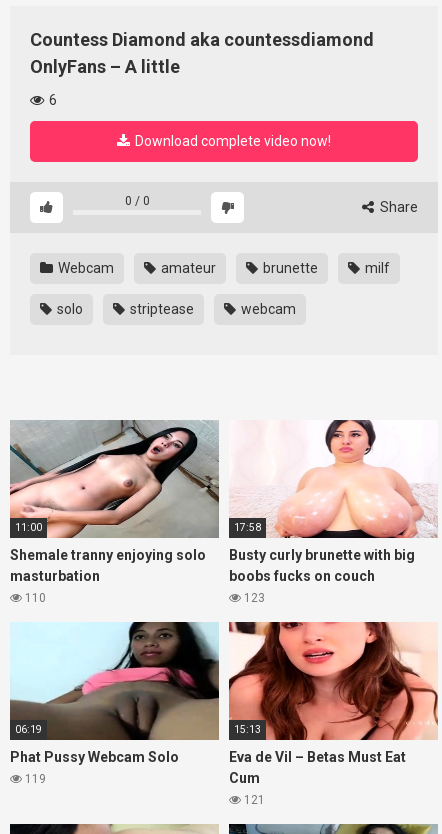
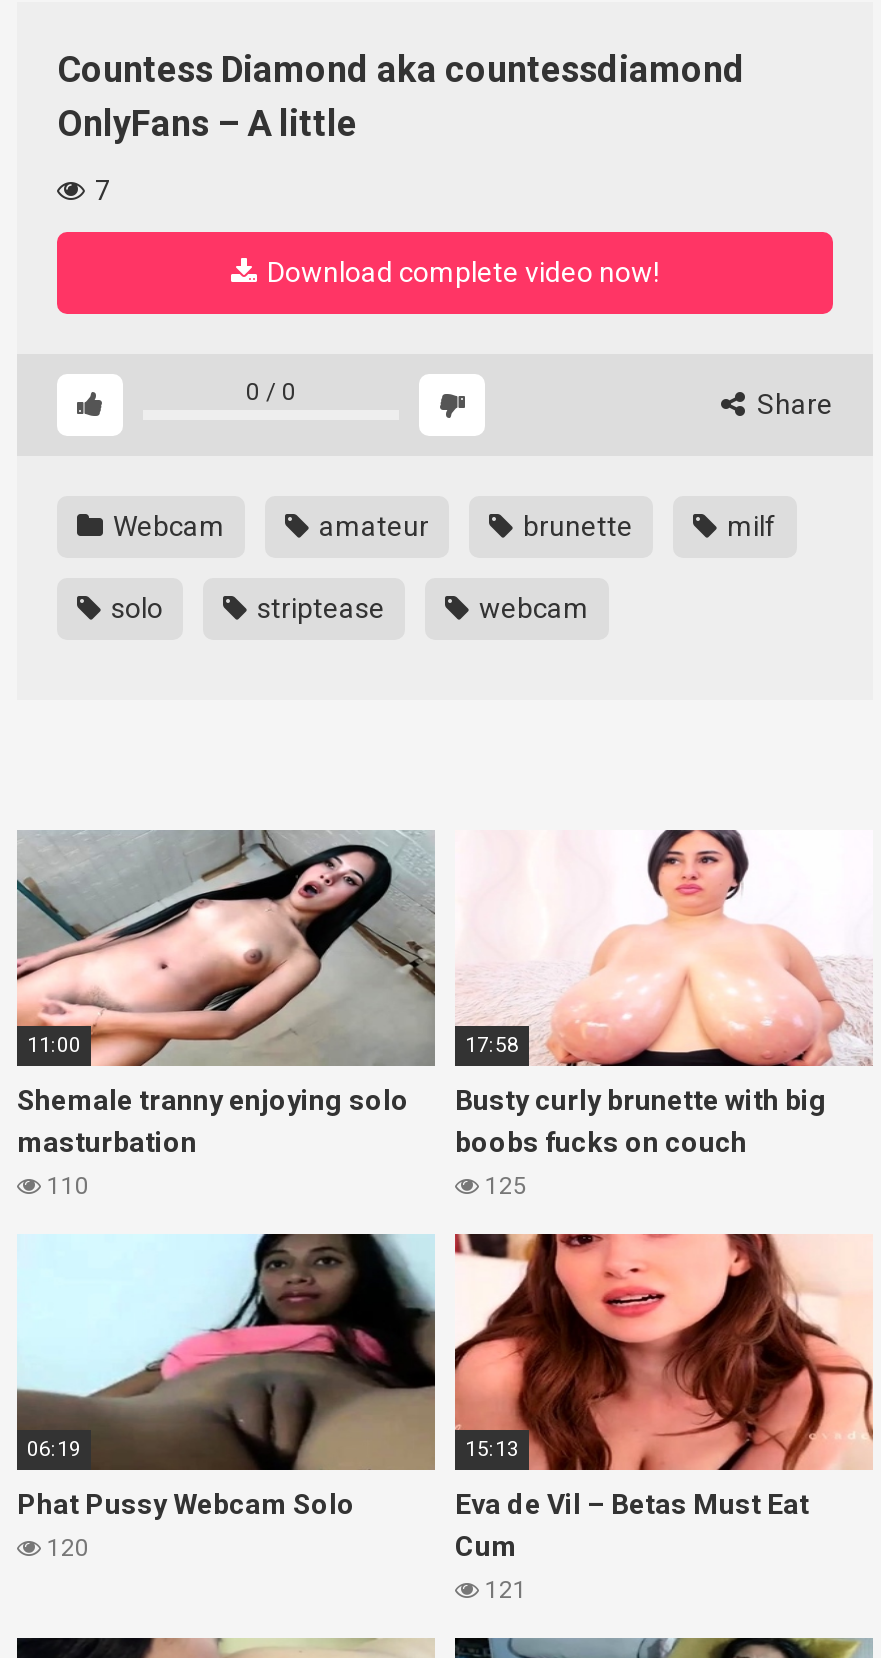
- 6
+ 7

- 123
+ 125

- 119
+ 120
